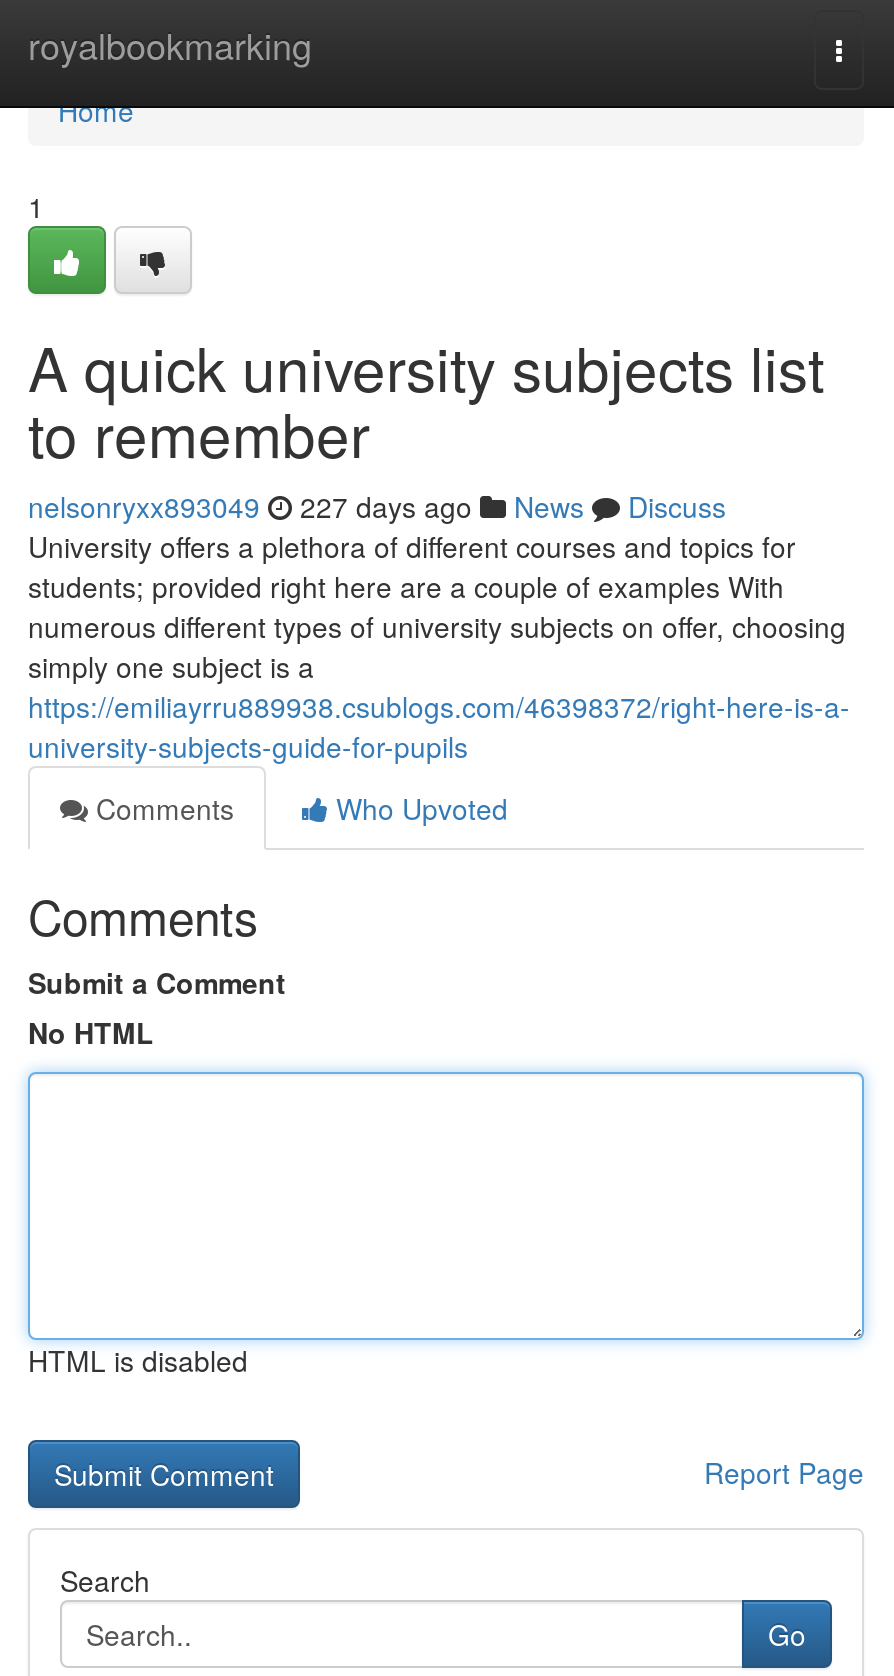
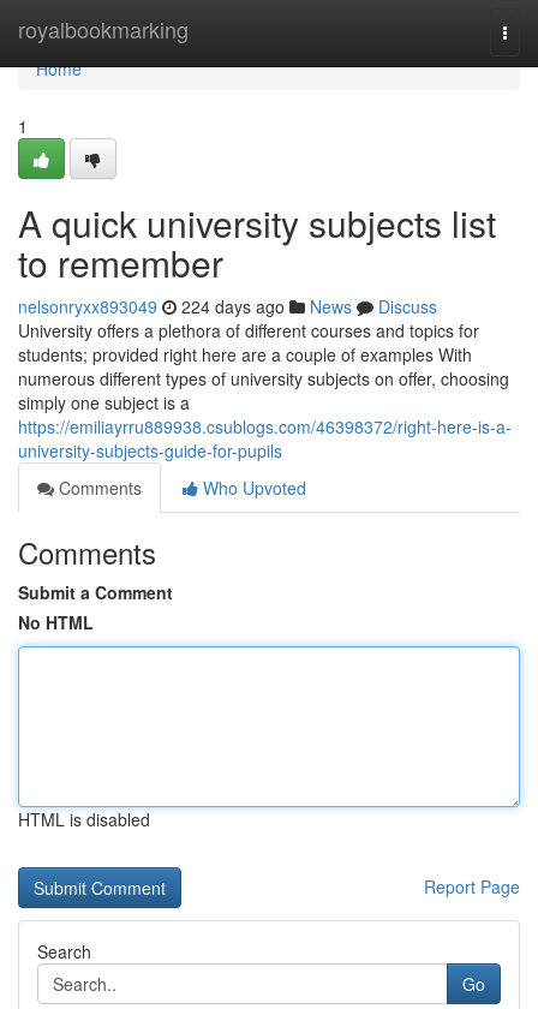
- nelsonryxx893049 227 days ago News Discuss
+ nelsonryxx893049 224 days ago News Discuss
